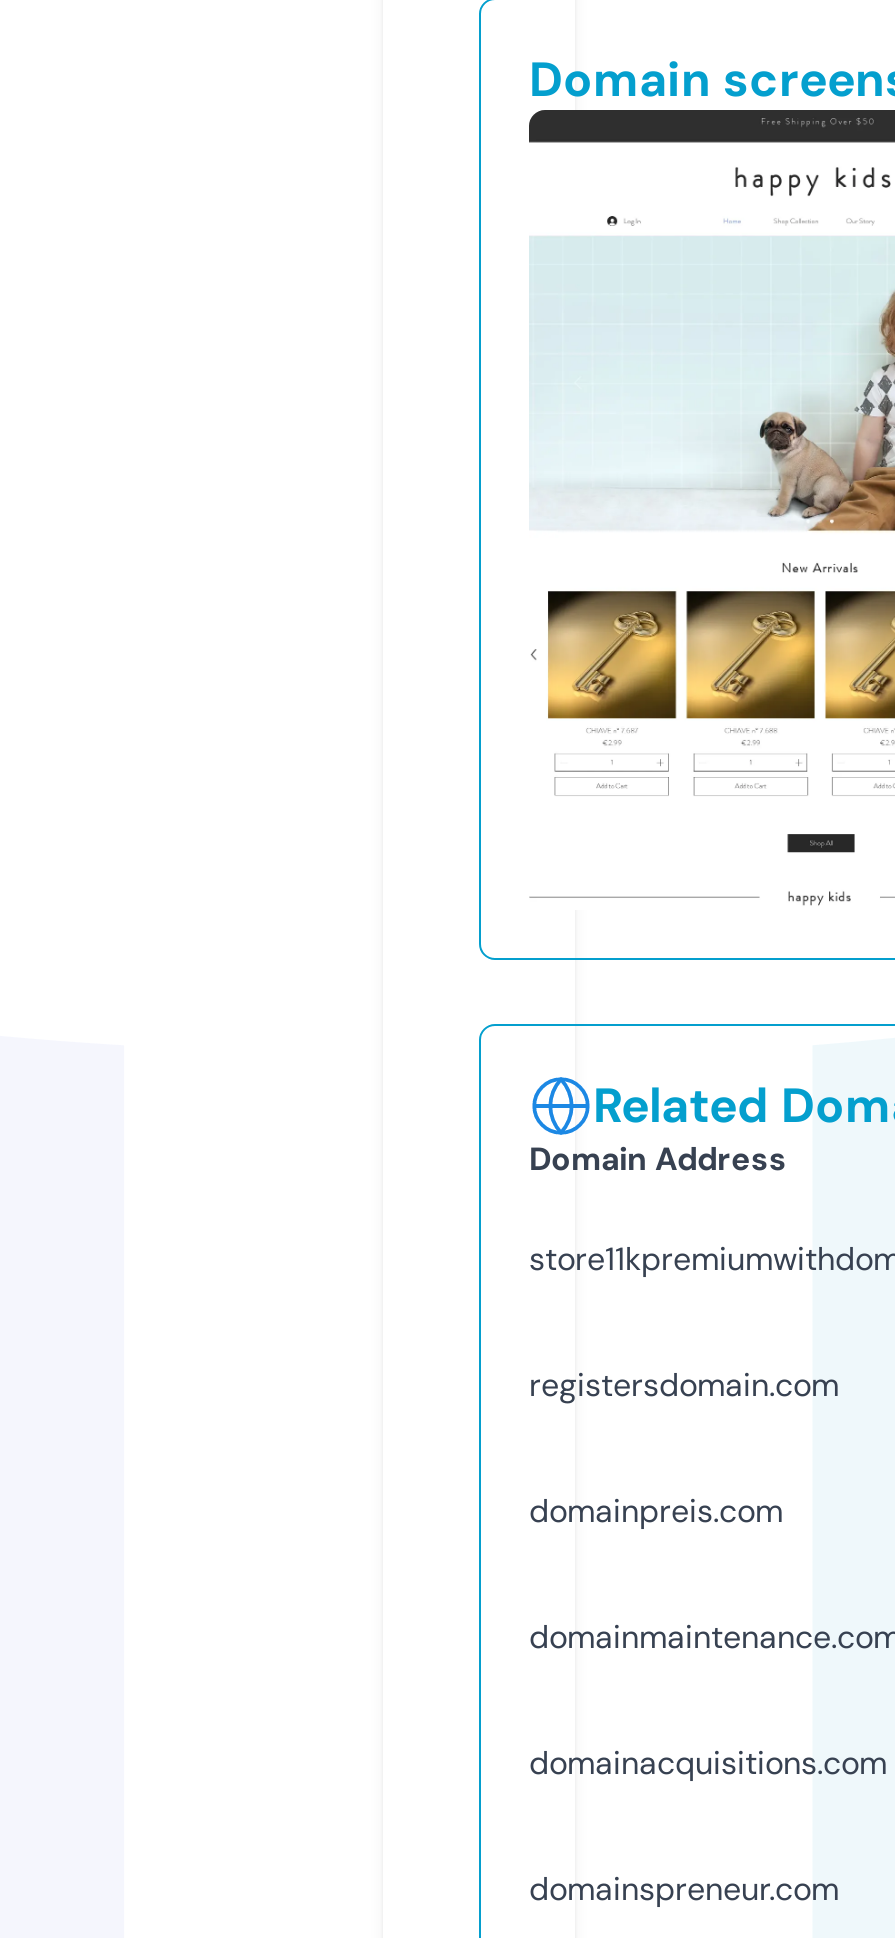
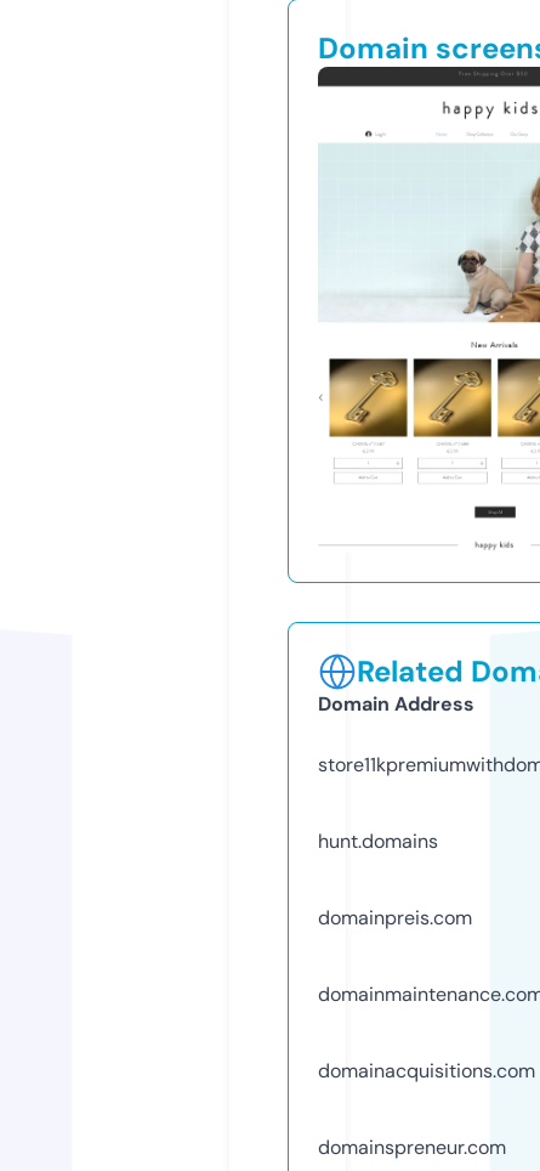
- registersdomain.com
+ hunt.domains
